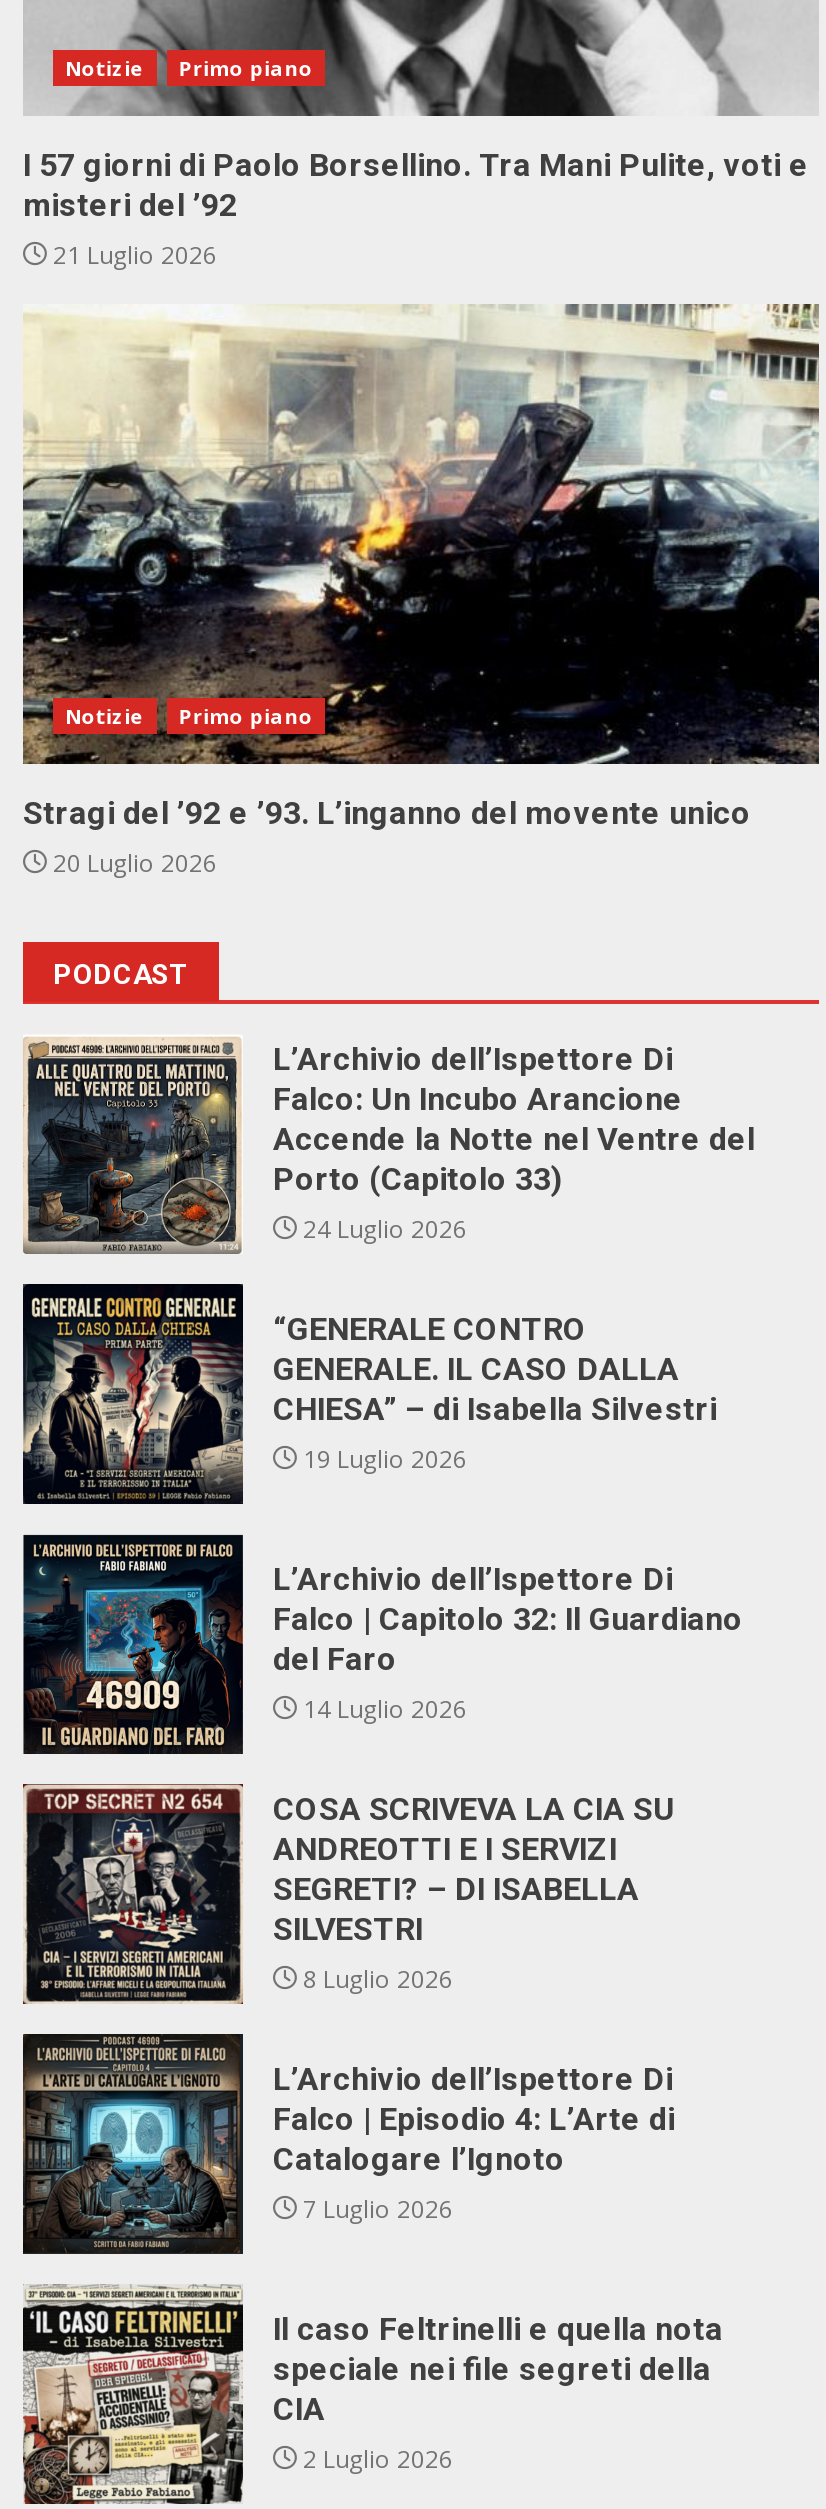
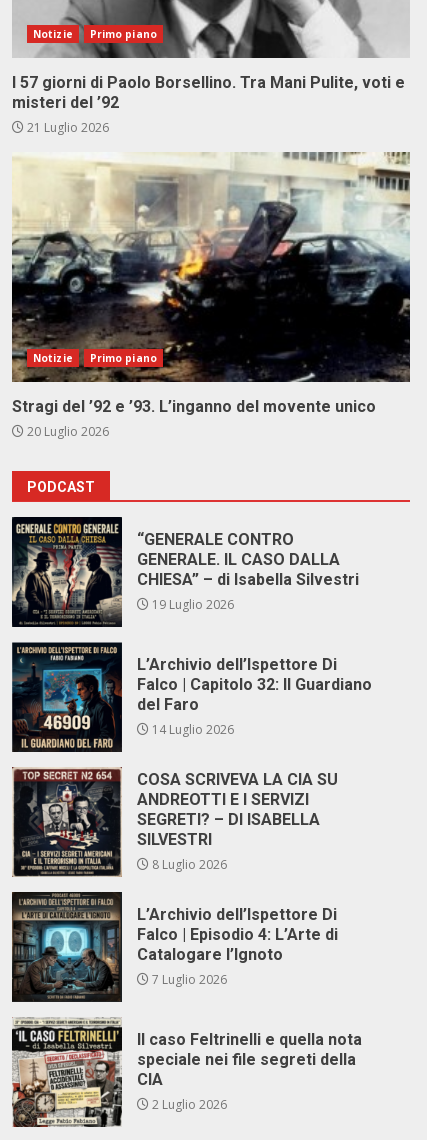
- [image]
- L’Archivio dell’Ispettore Di
- Falco: Un Incubo Arancione
- Accende la Notte nel Ventre del
- Porto (Capitolo 33)
- 24 Luglio 2026
